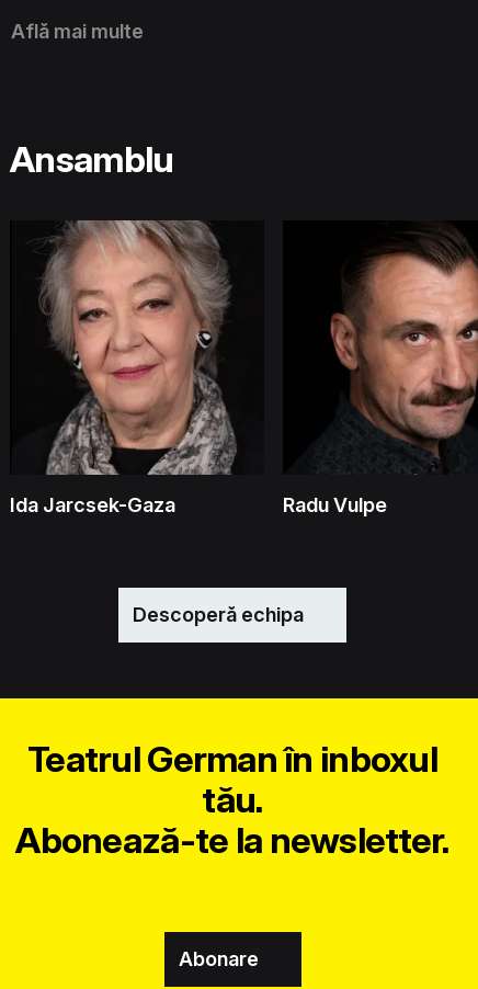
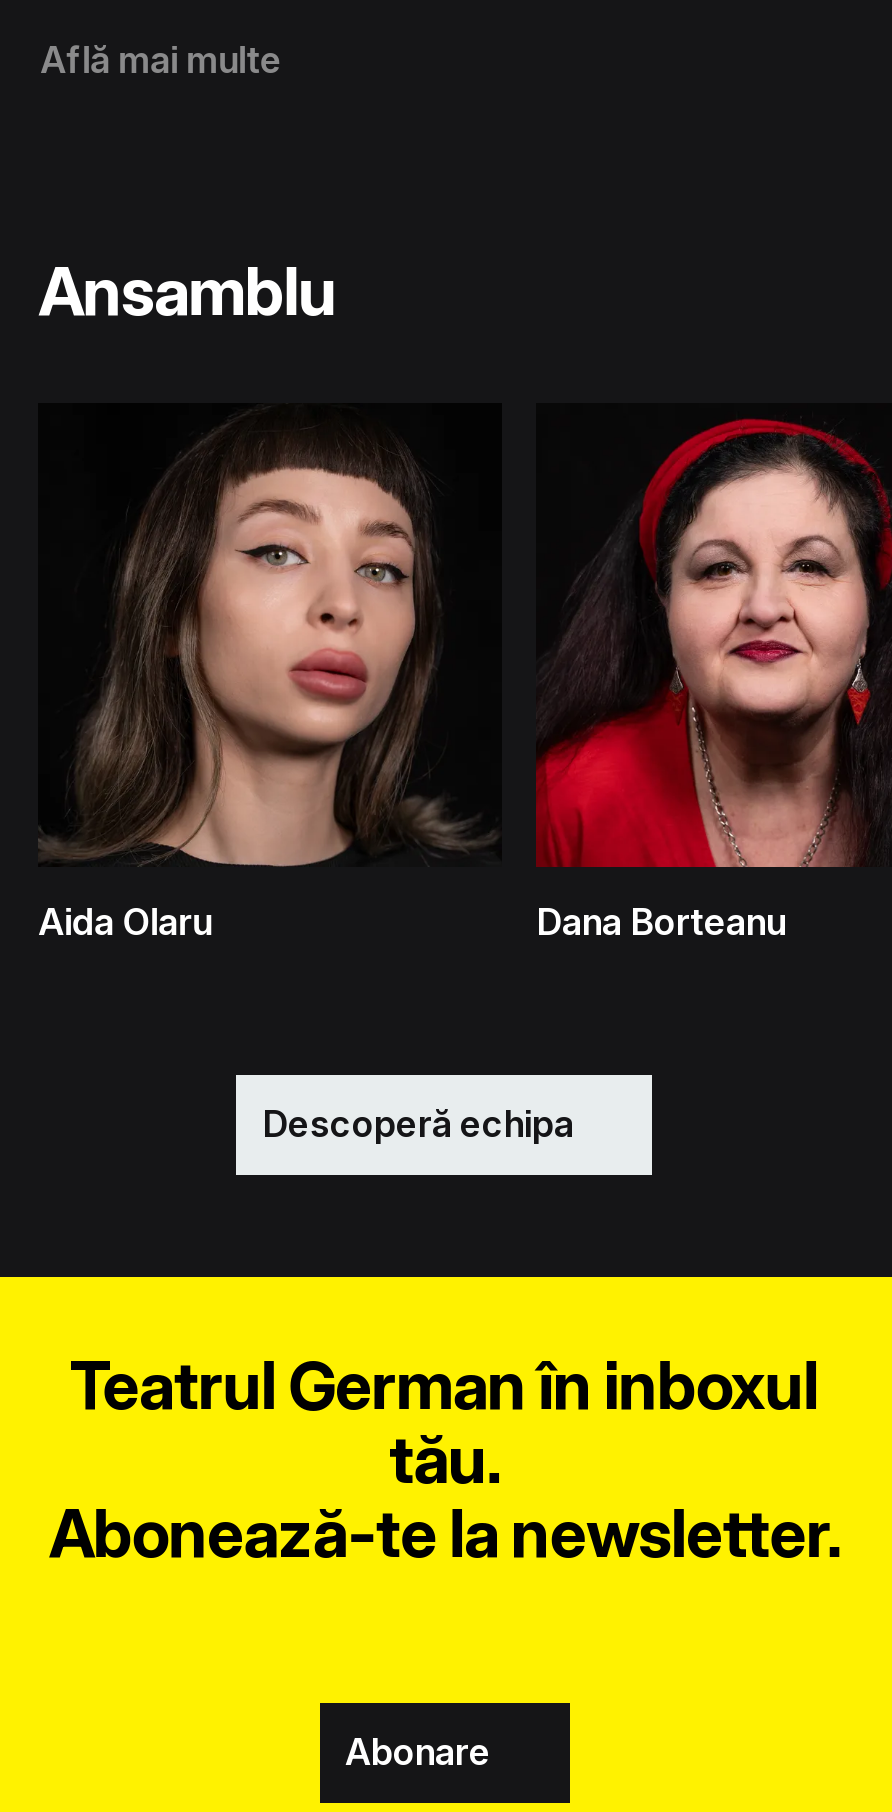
- [image]
- Ida Jarcsek-Gaza
- Radu Vulpe
+ [image]
+ Aida Olaru
+ Dana Borteanu

- [image]
+ [image]
